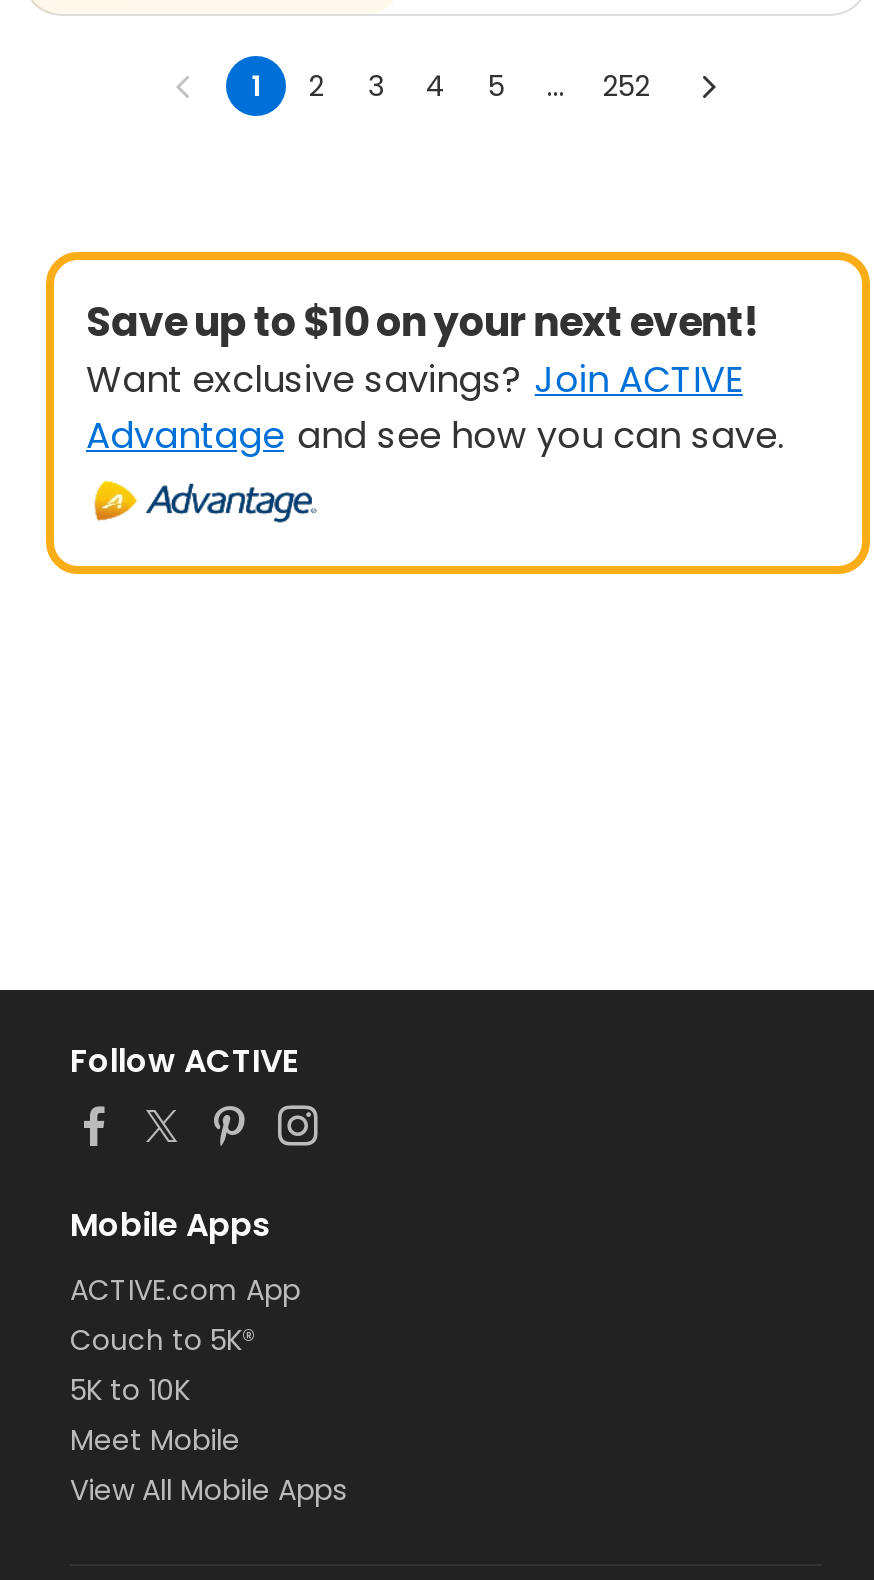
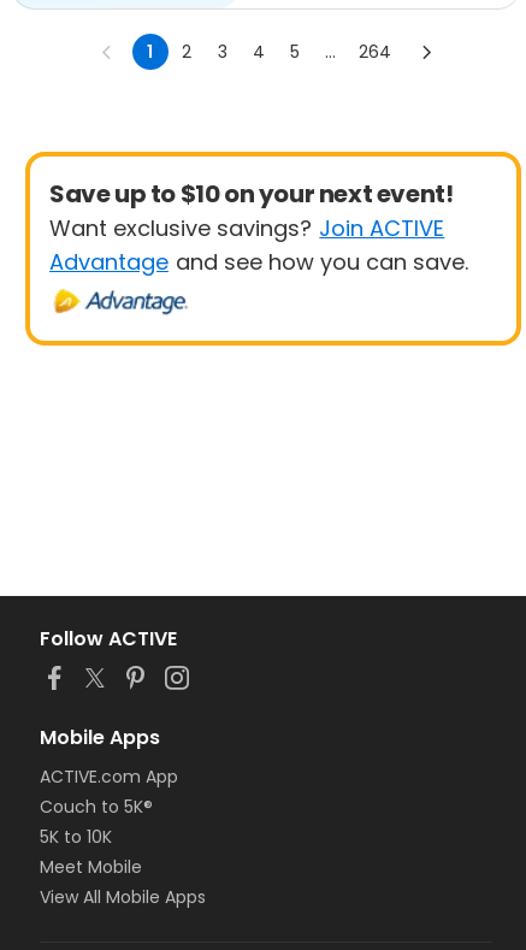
- 252
+ 264
